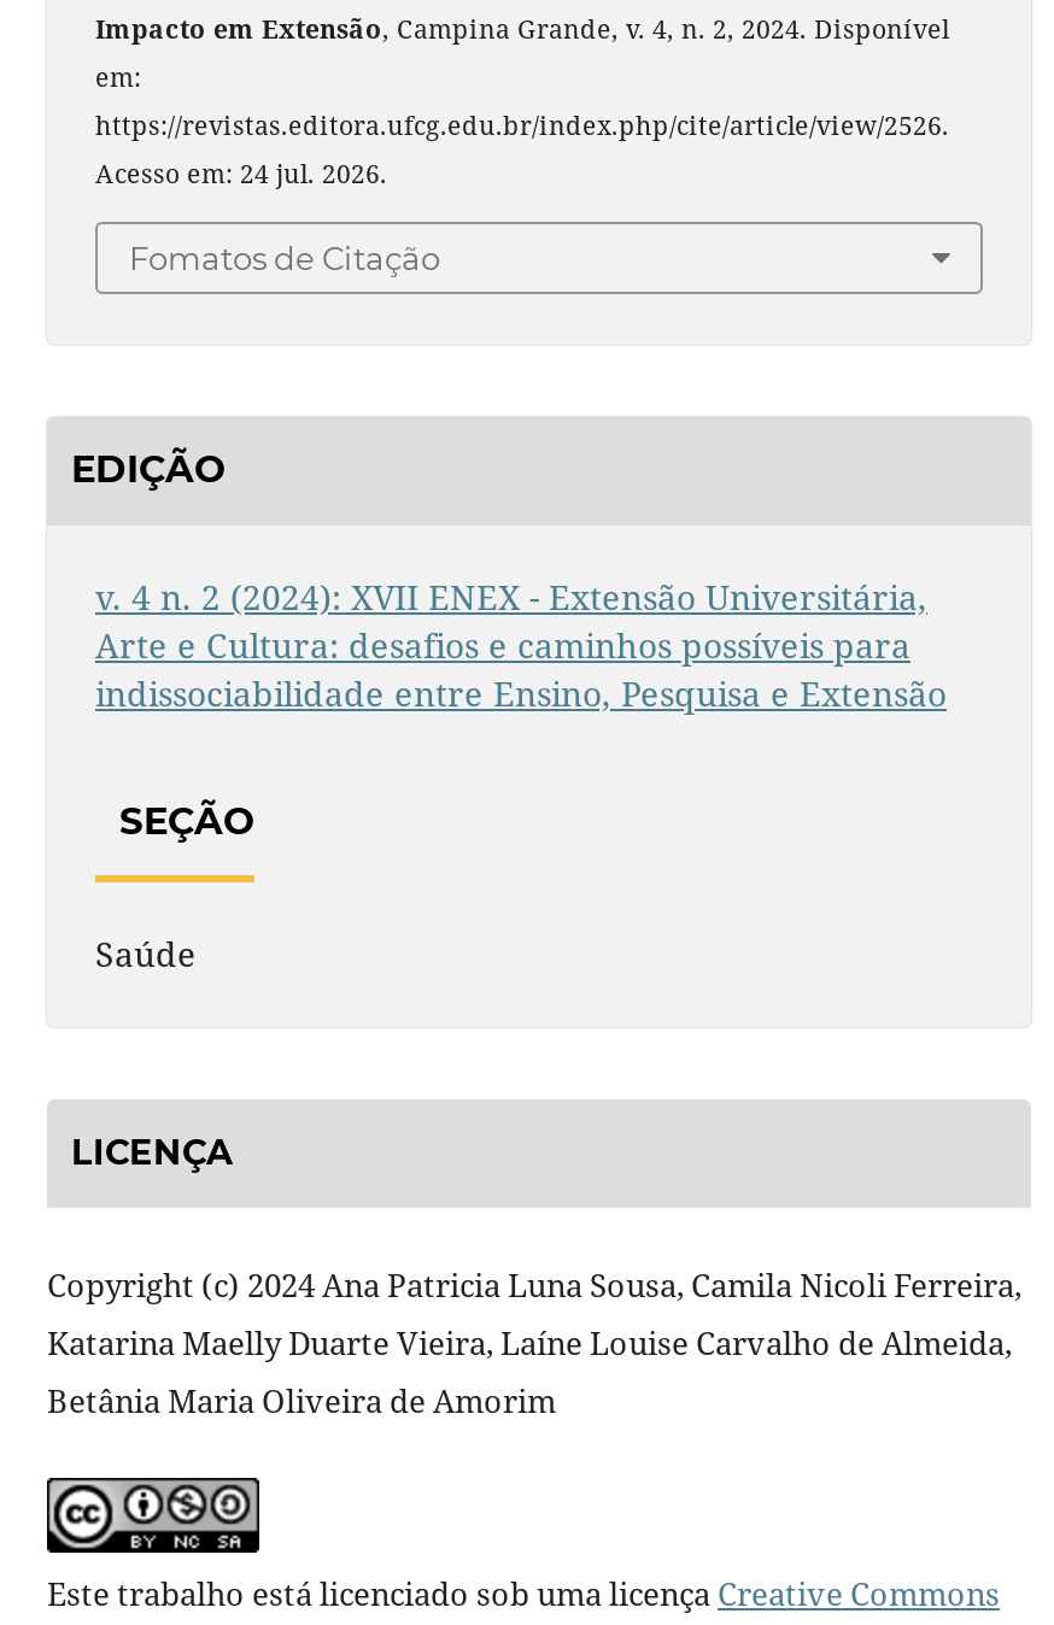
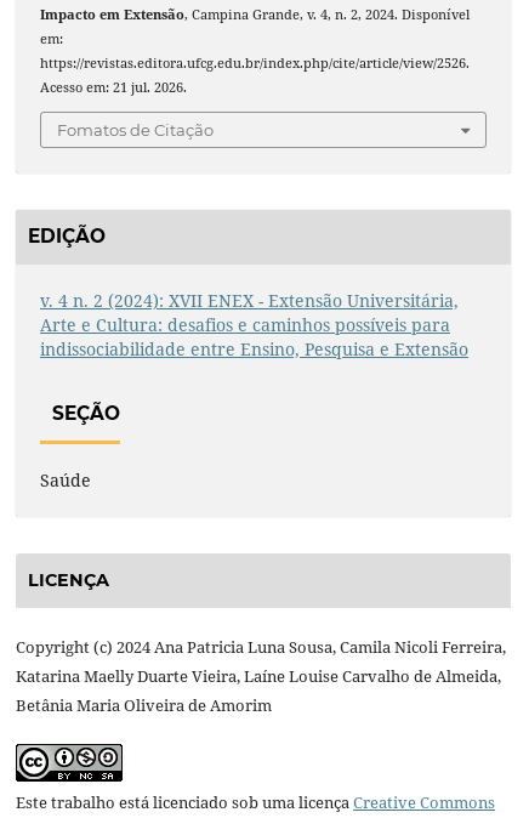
- Acesso em: 24 jul. 2026.
+ Acesso em: 21 jul. 2026.
